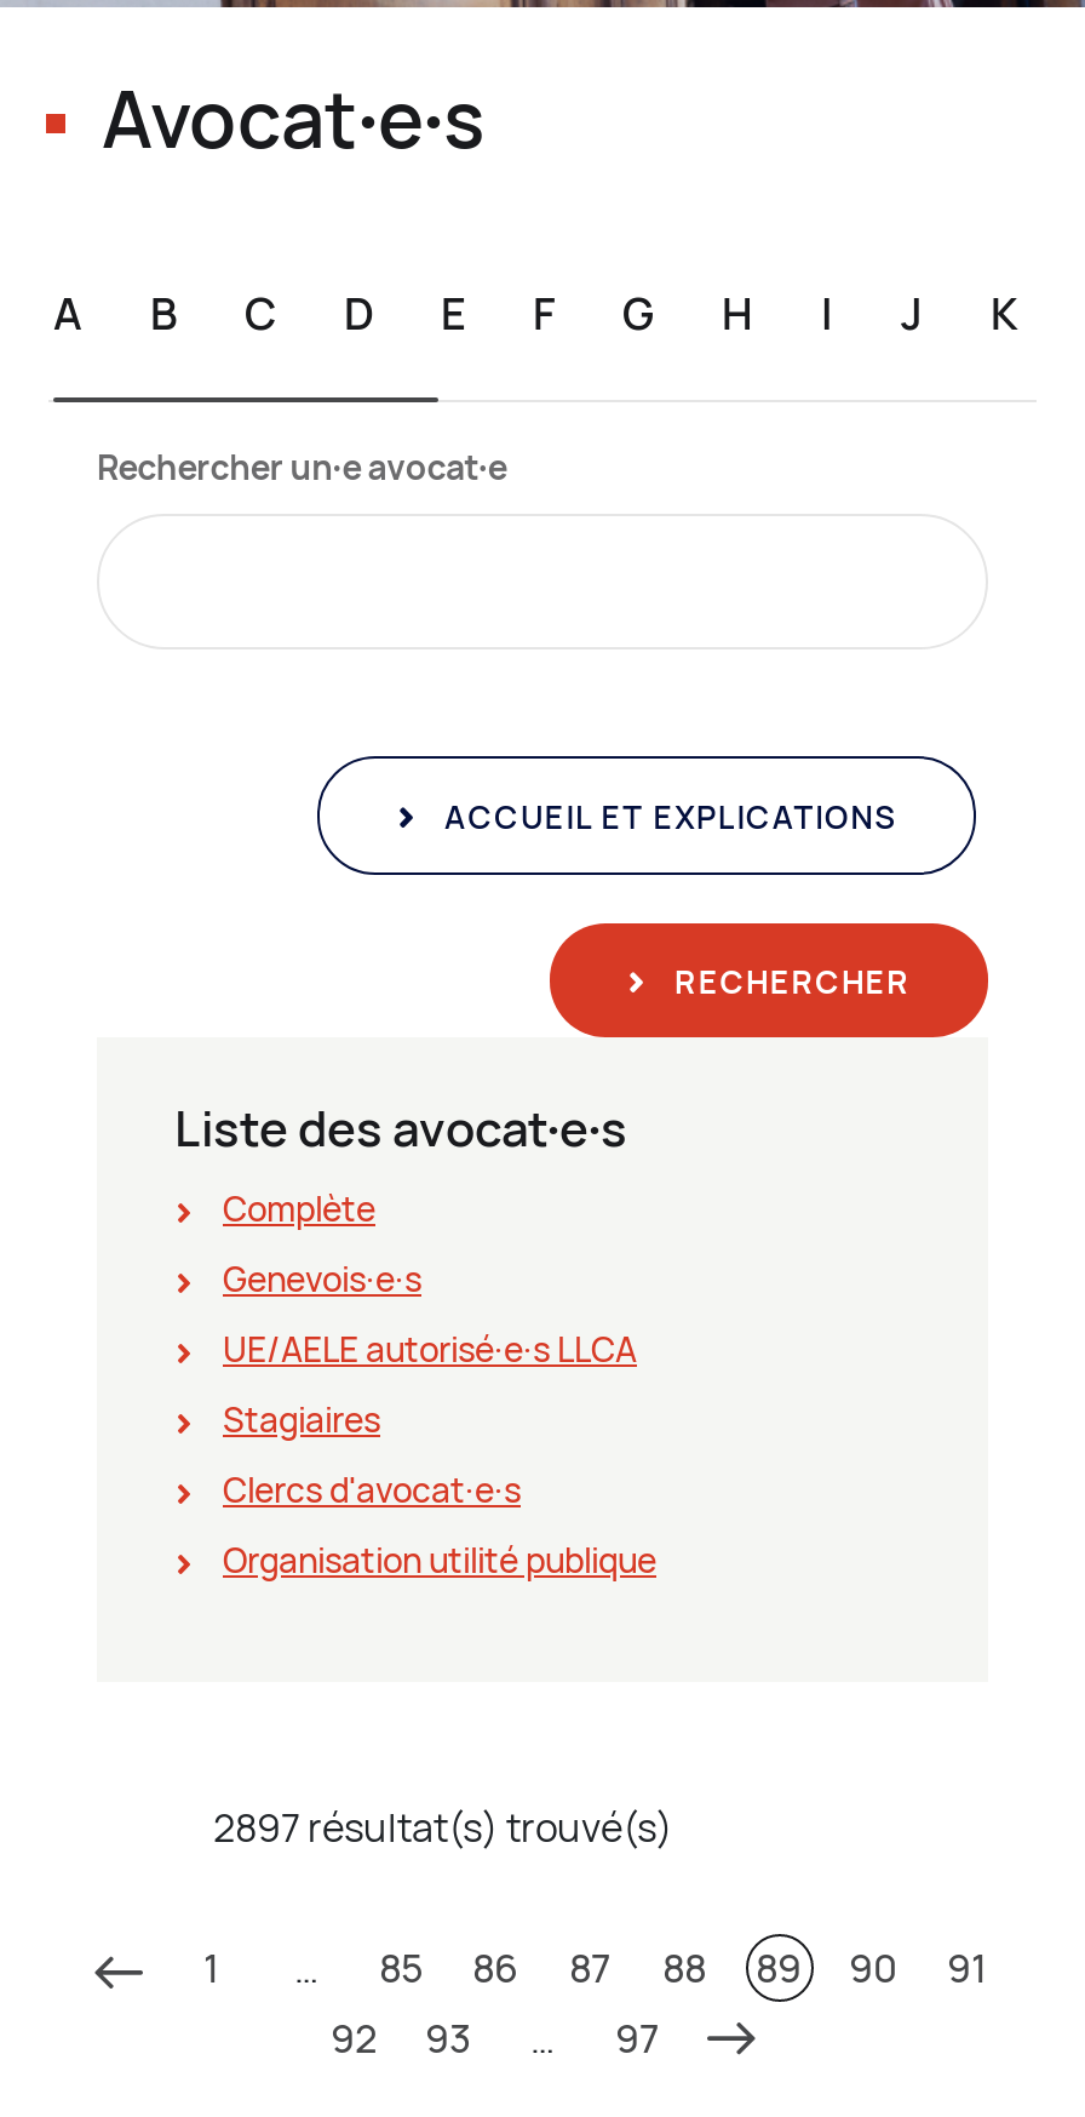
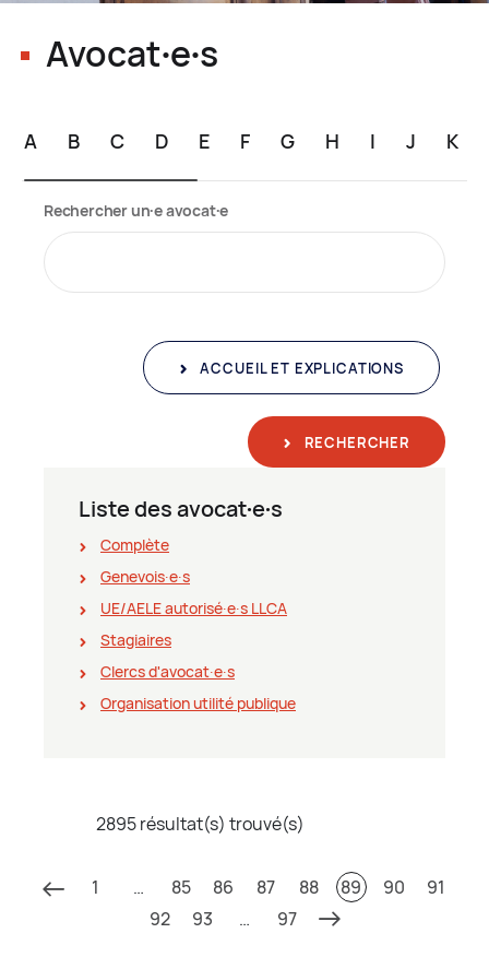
- 2897 résultat(s) trouvé(s)
+ 2895 résultat(s) trouvé(s)
